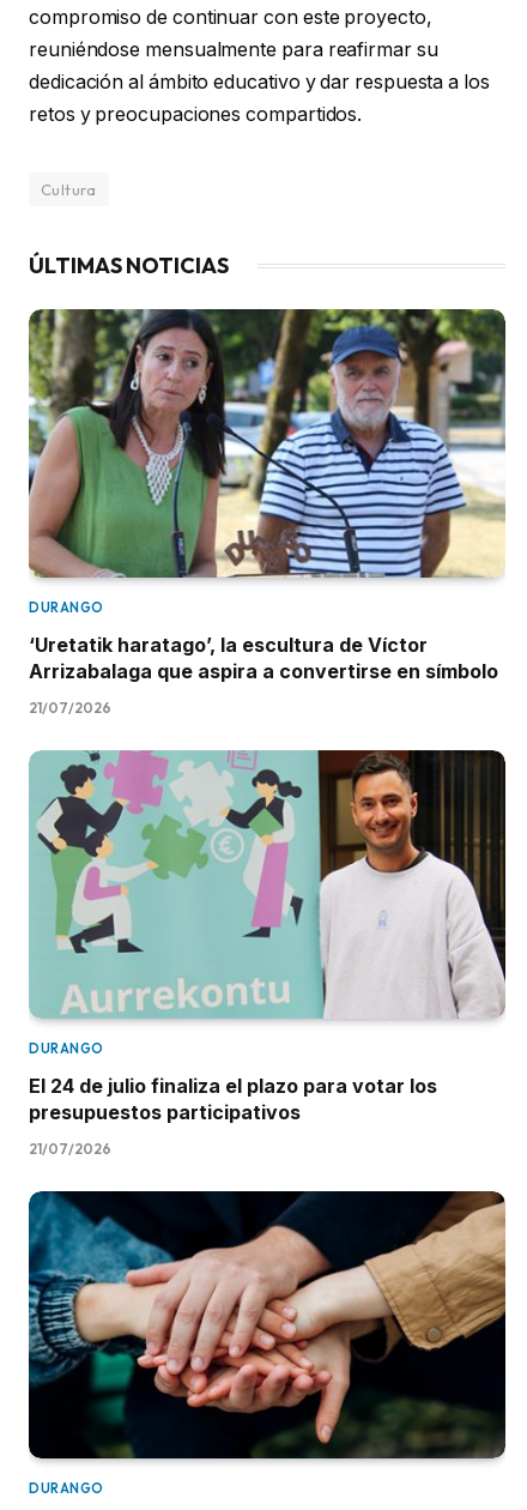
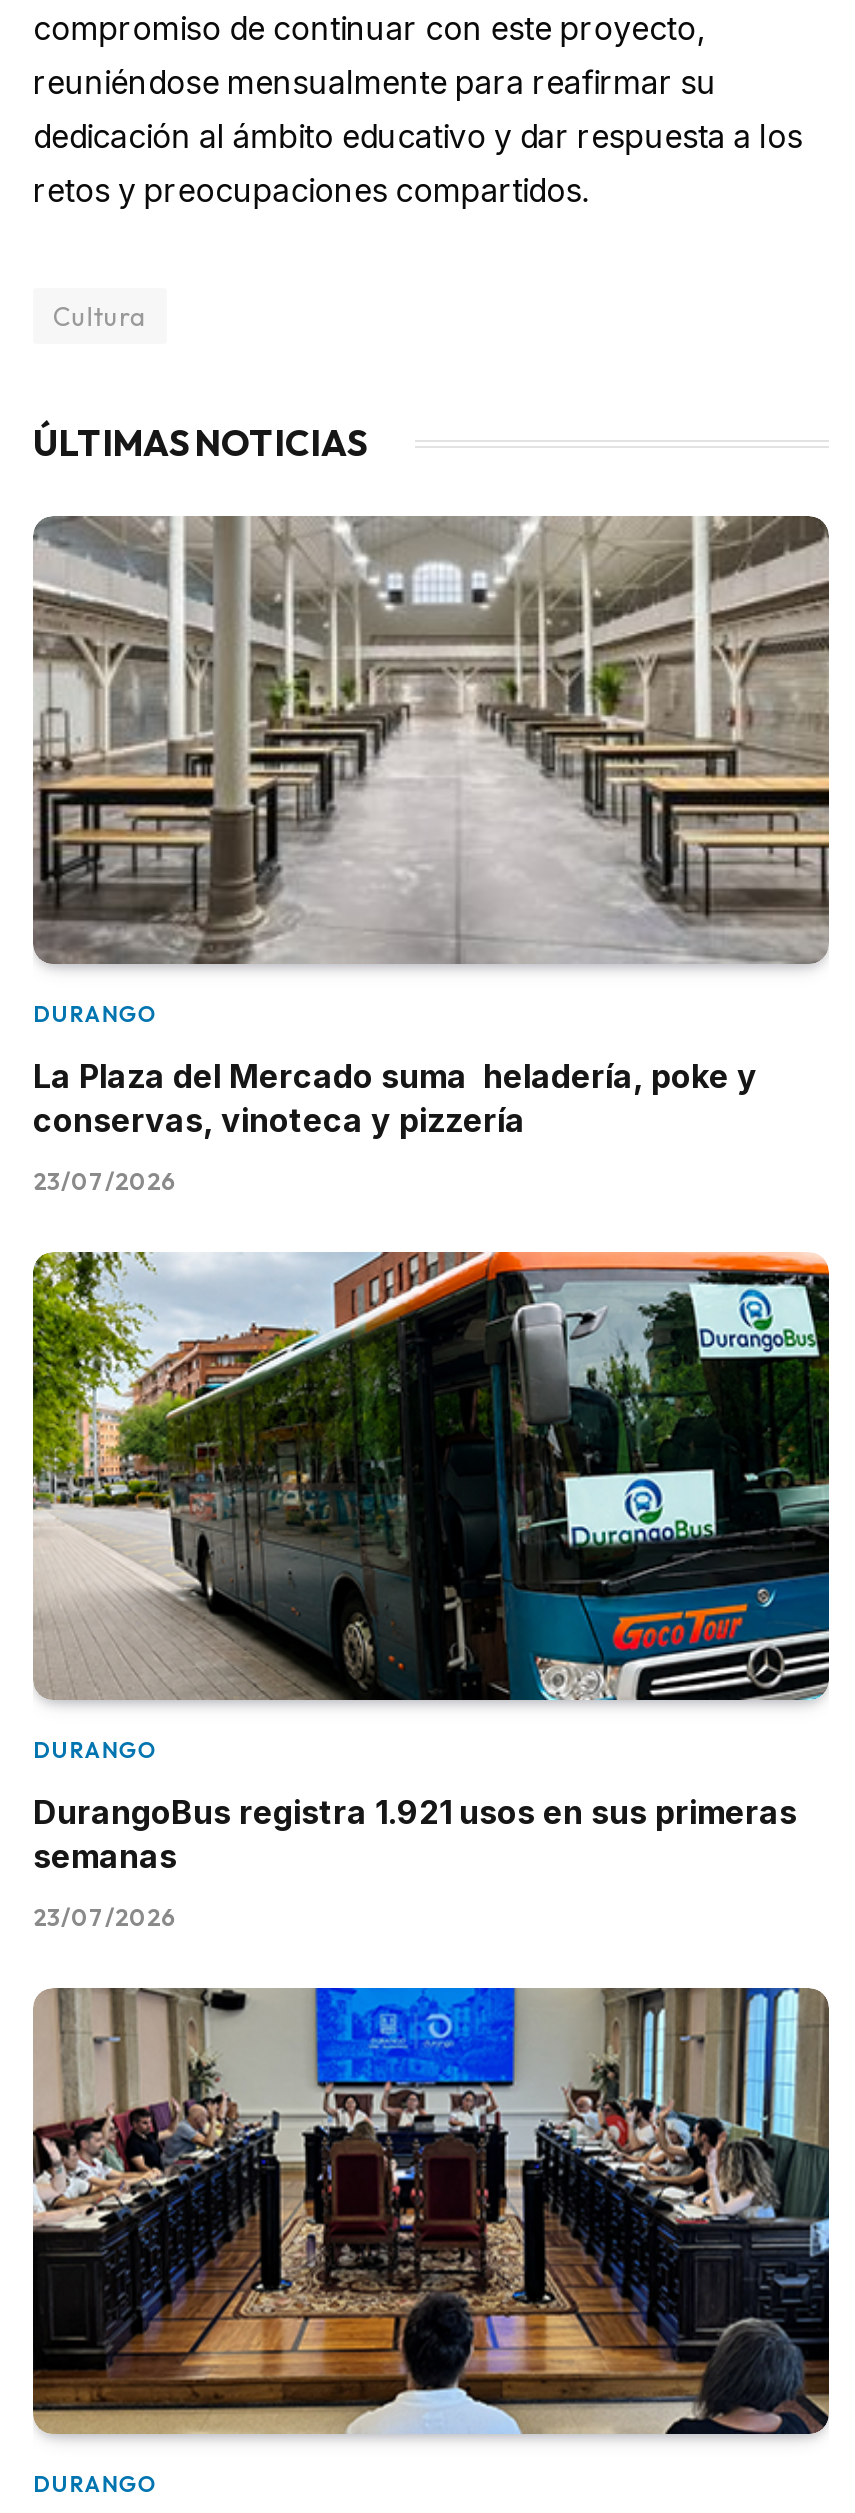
- [image]
+ [image]

- ‘Uretatik haratago’, la escultura de Víctor
- Arrizabalaga que aspira a convertirse en símbolo
+ La Plaza del Mercado suma heladería, poke y
+ conservas, vinoteca y pizzería

- 21/07/2026
+ 23/07/2026

- [image]
+ [image]

- El 24 de julio finaliza el plazo para votar los
- presupuestos participativos
+ DurangoBus registra 1.921 usos en sus primeras
+ semanas

- 21/07/2026
+ 23/07/2026

- [image]
+ [image]
